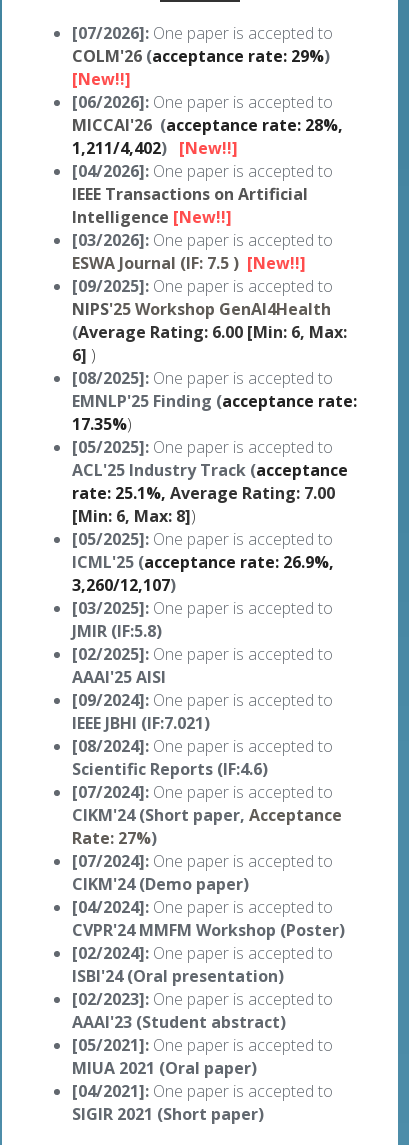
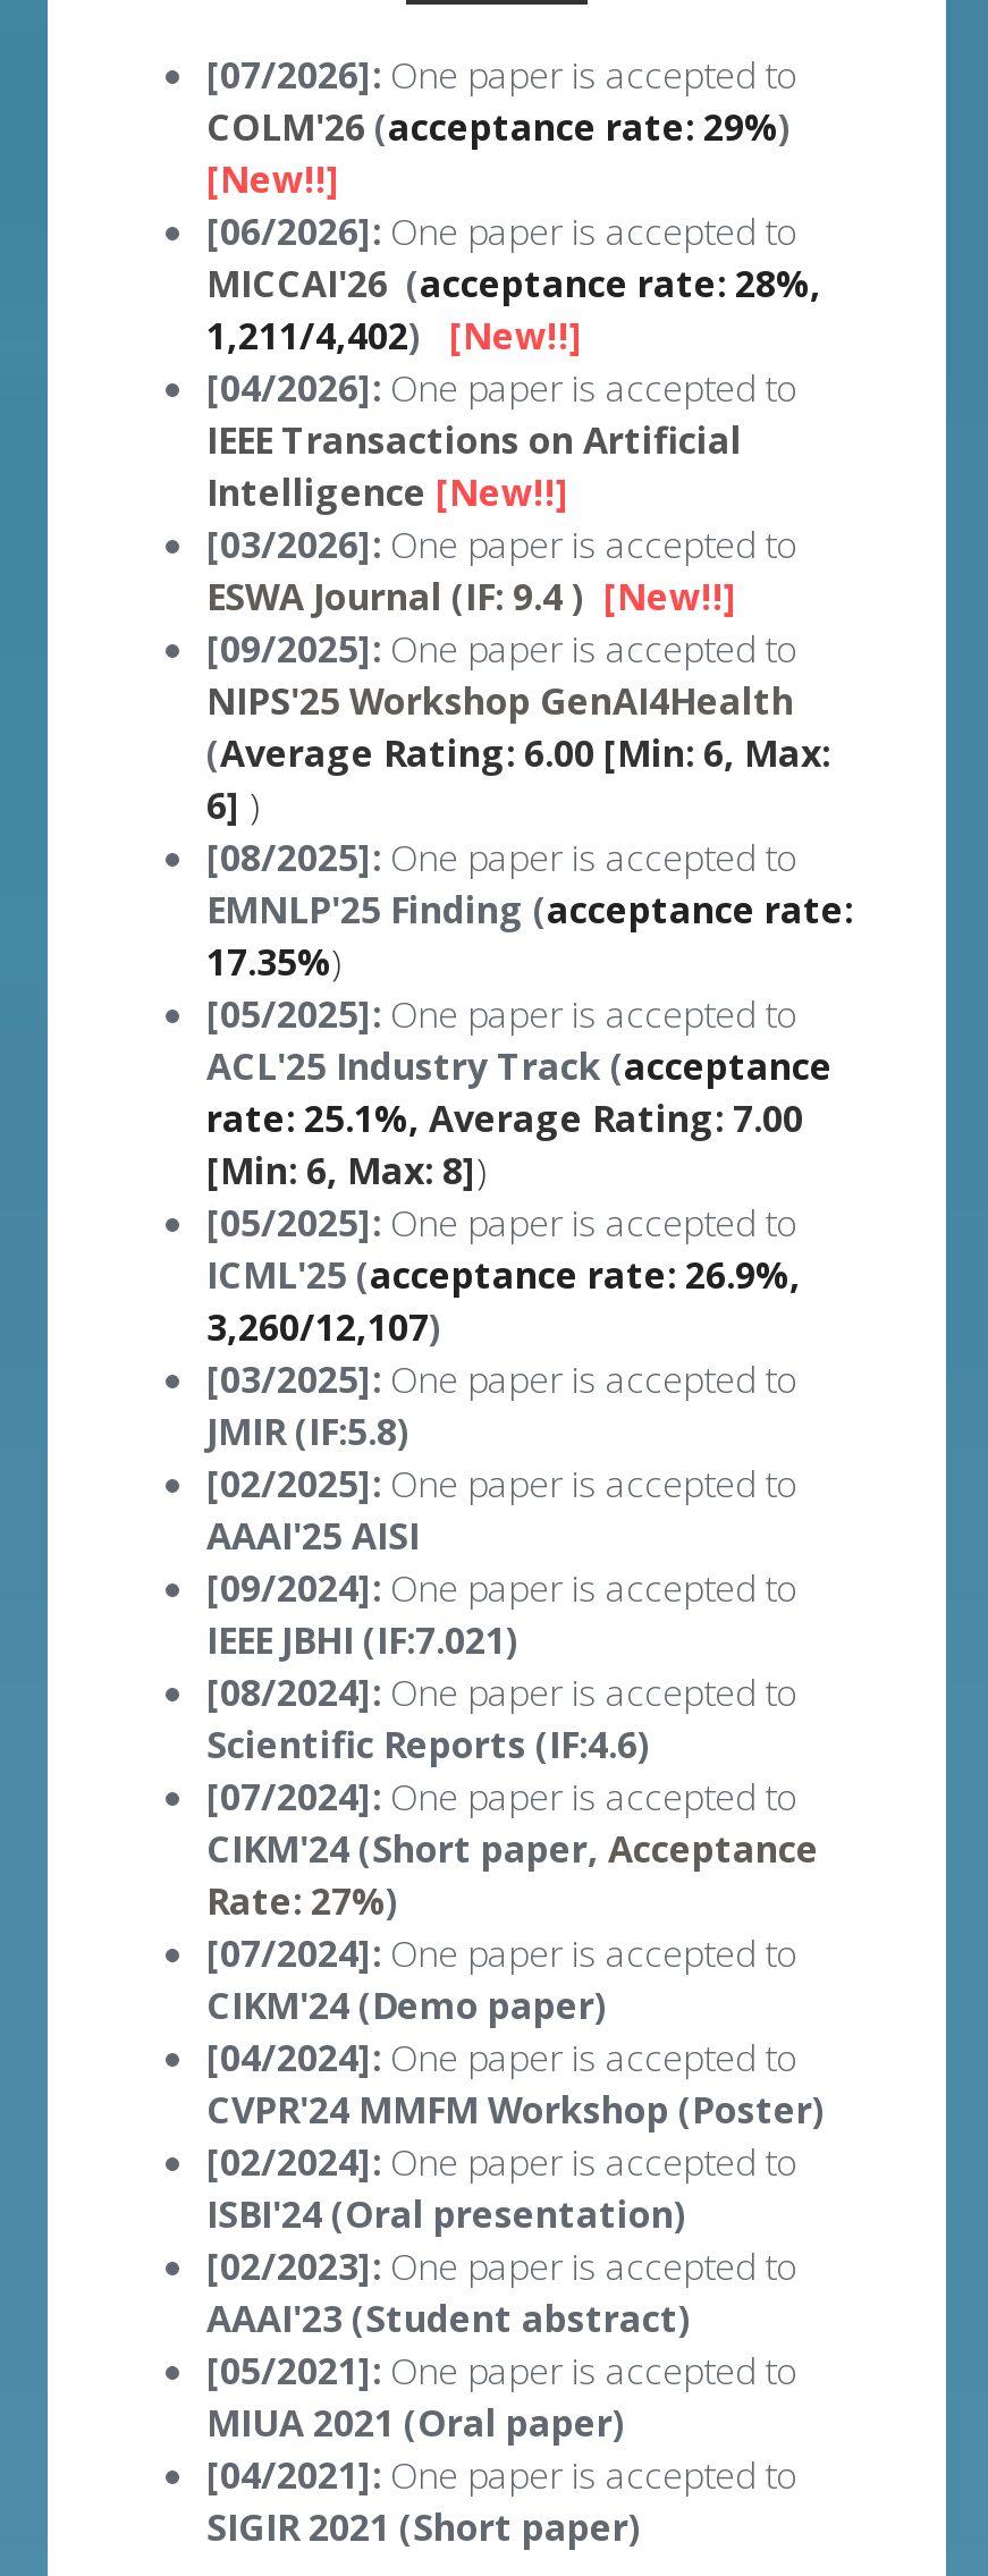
- ESWA Journal (IF: 7.5 ) [New!!]
+ ESWA Journal (IF: 9.4 ) [New!!]
